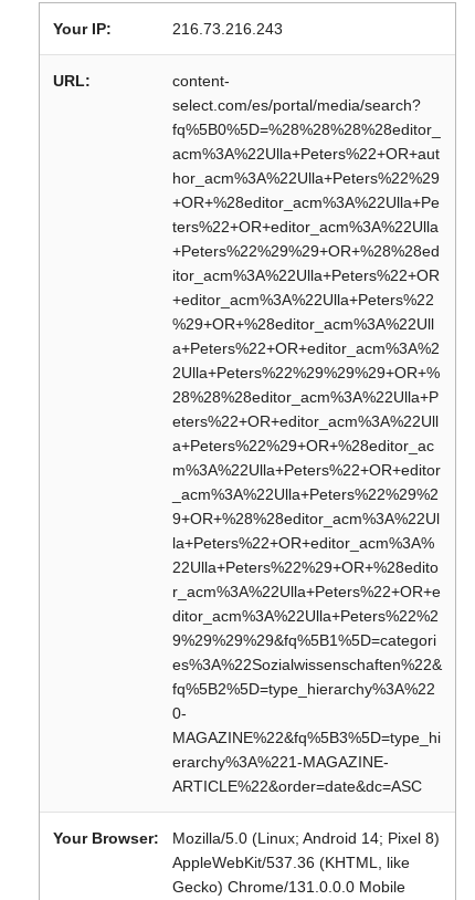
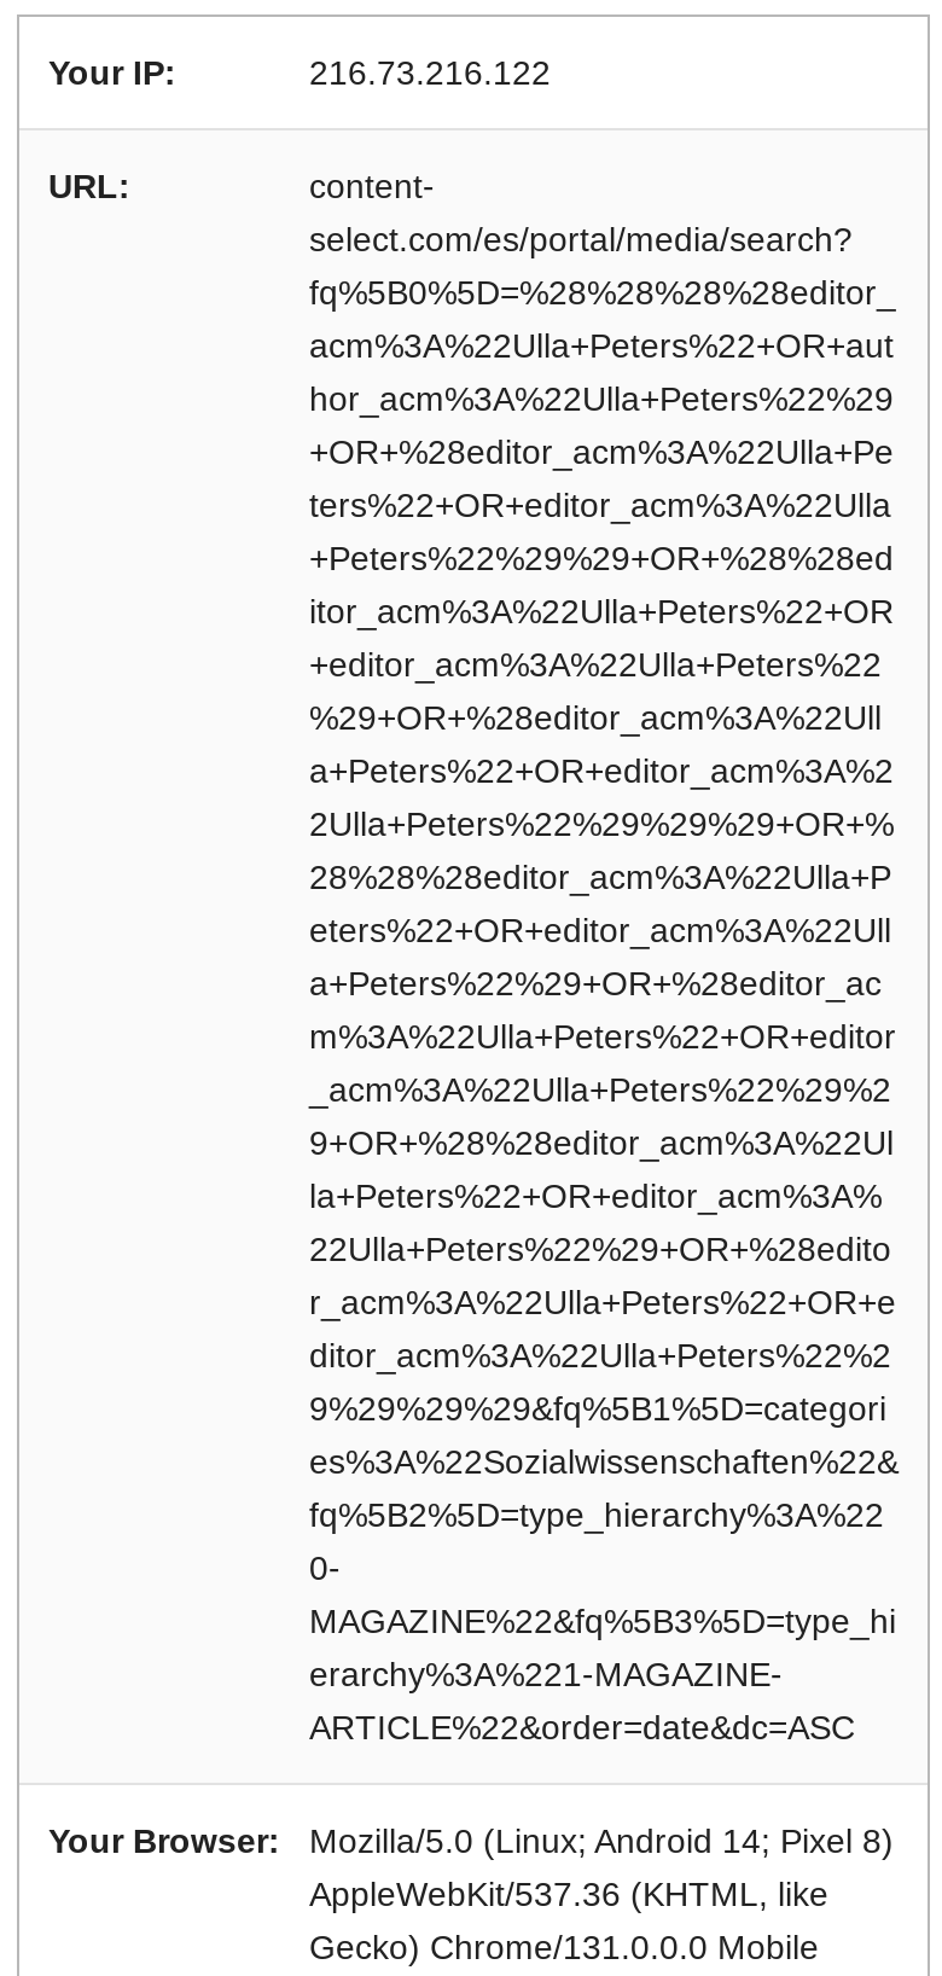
- 216.73.216.243
+ 216.73.216.122
